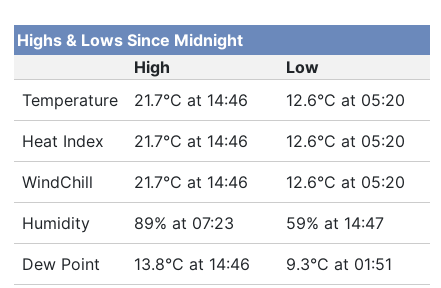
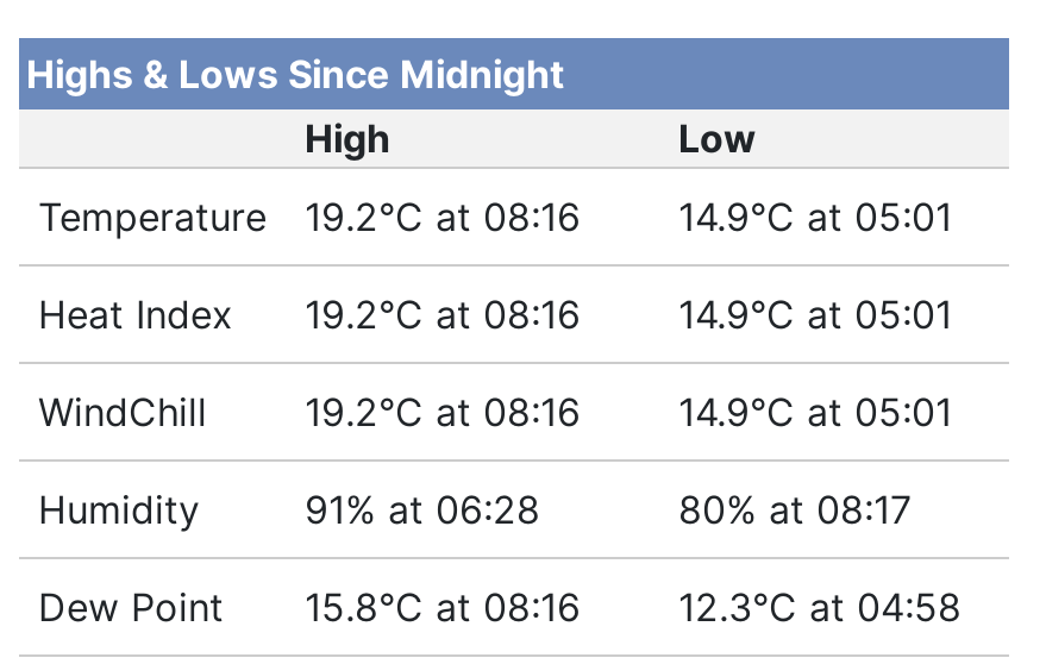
- 21.7°C at 14:46
+ 19.2°C at 08:16

- 12.6°C at 05:20
+ 14.9°C at 05:01

- 21.7°C at 14:46
+ 19.2°C at 08:16

- 12.6°C at 05:20
+ 14.9°C at 05:01

- 21.7°C at 14:46
+ 19.2°C at 08:16

- 12.6°C at 05:20
+ 14.9°C at 05:01

- 89% at 07:23
+ 91% at 06:28

- 59% at 14:47
+ 80% at 08:17

- 13.8°C at 14:46
+ 15.8°C at 08:16

- 9.3°C at 01:51
+ 12.3°C at 04:58
